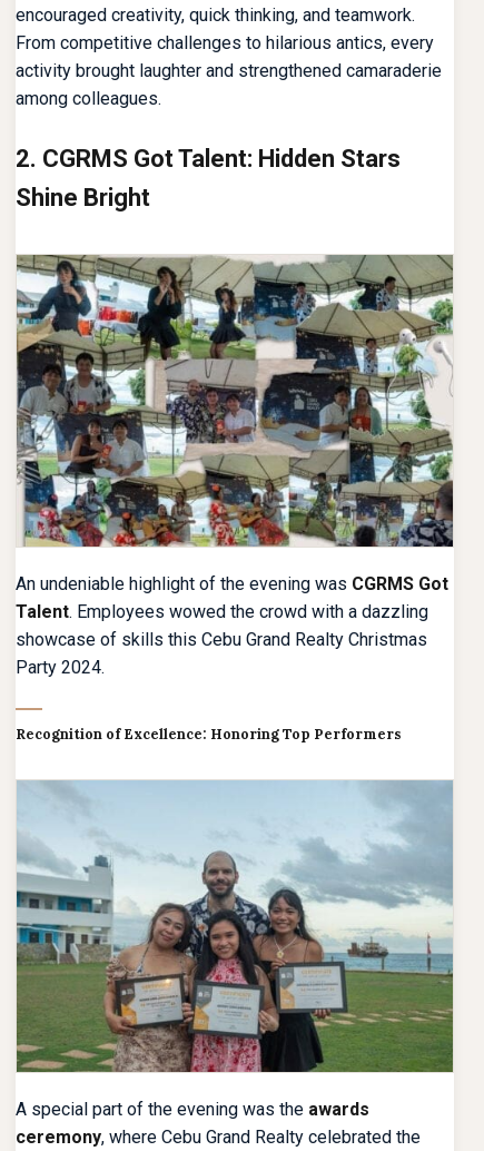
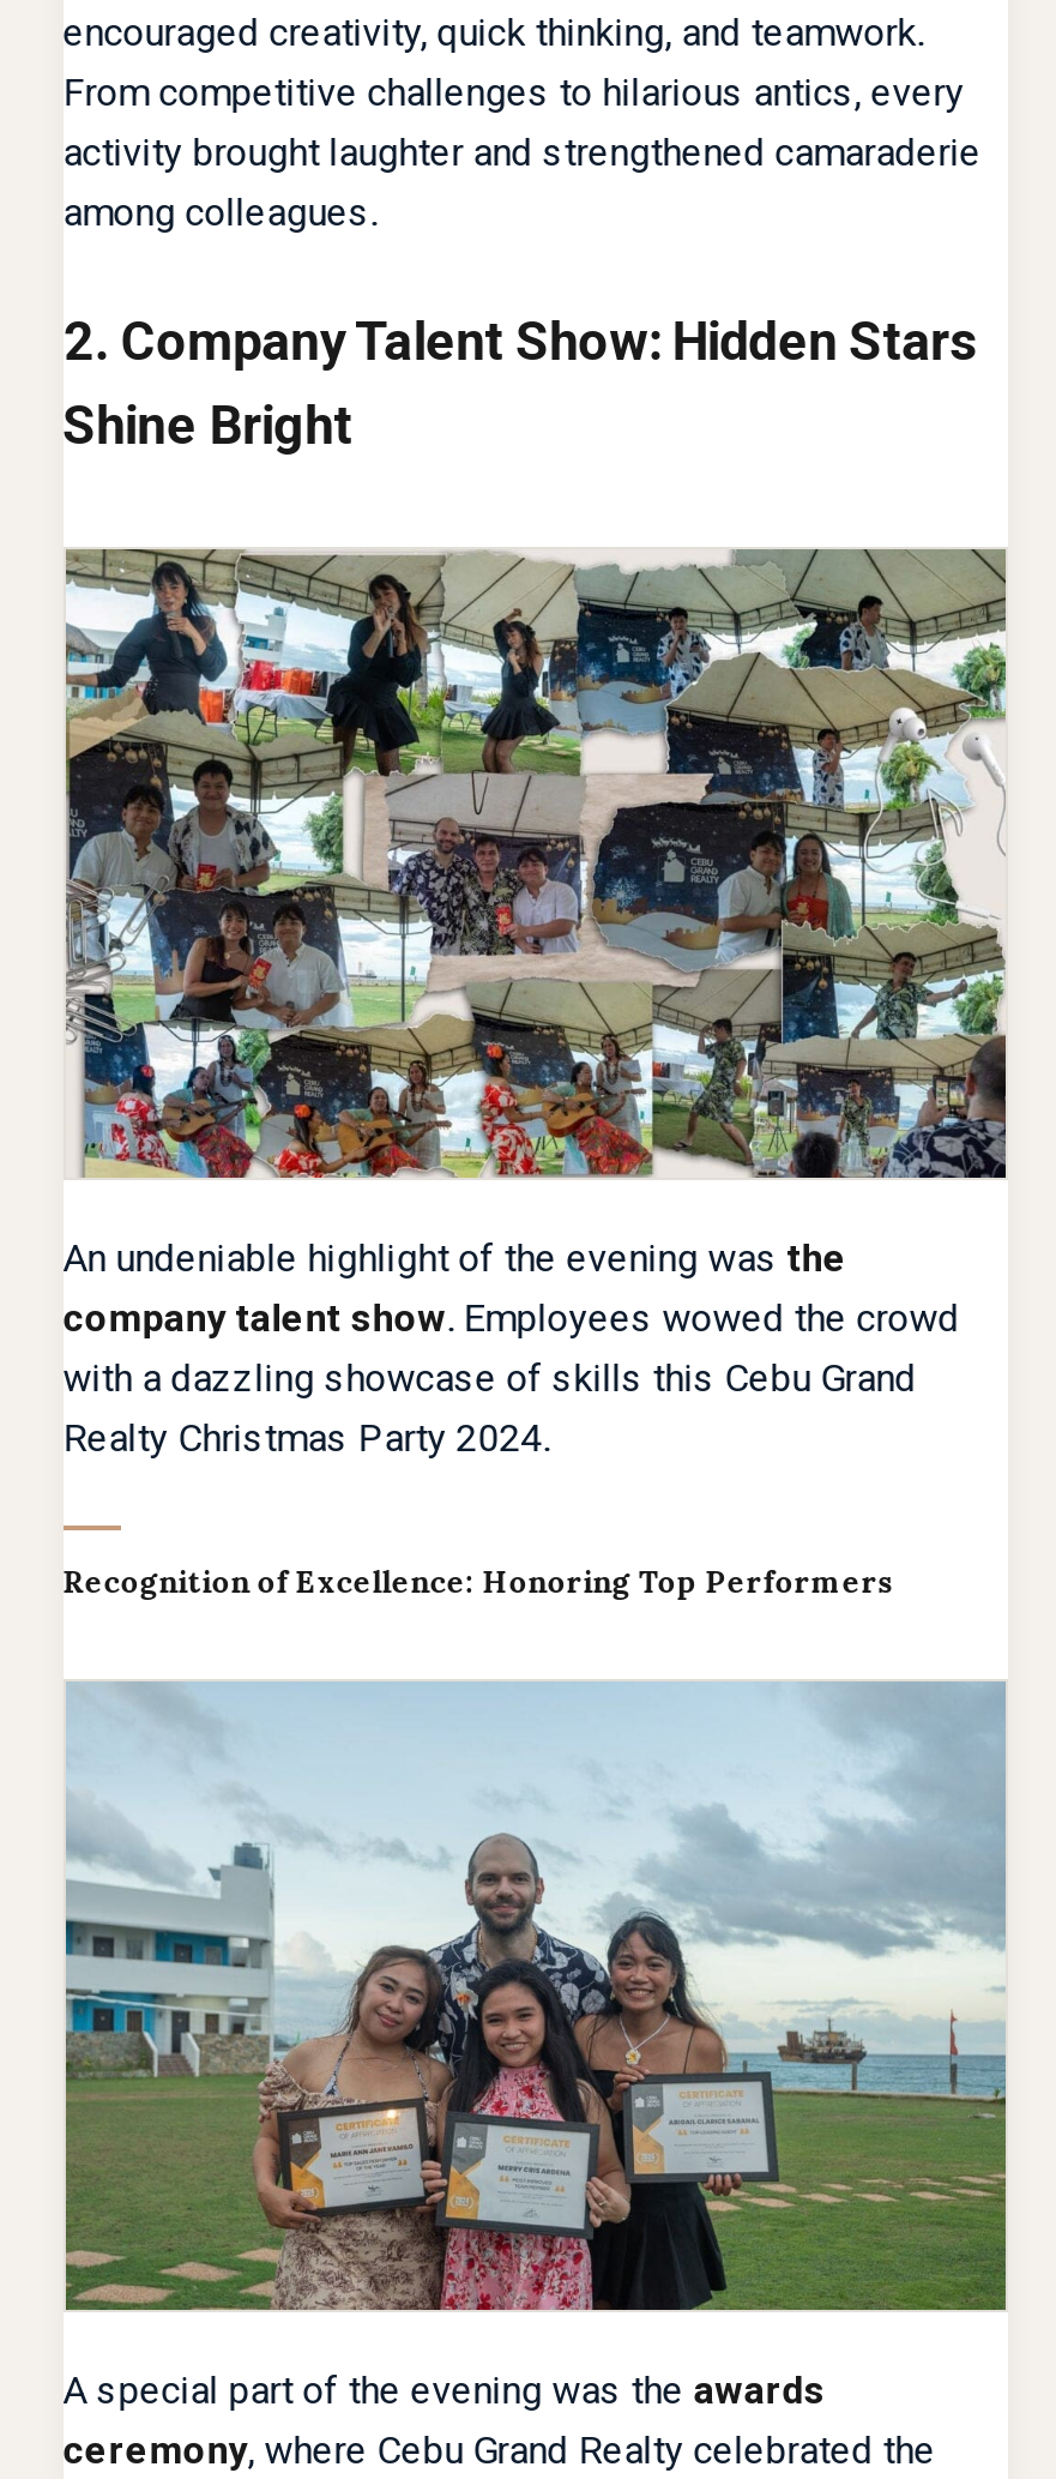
- 2. CGRMS Got Talent: Hidden Stars
+ 2. Company Talent Show: Hidden Stars

- An undeniable highlight of the evening was CGRMS Got
- Talent. Employees wowed the crowd with a dazzling
- showcase of skills this Cebu Grand Realty Christmas
- Party 2024.
+ An undeniable highlight of the evening was the
+ company talent show. Employees wowed the crowd
+ with a dazzling showcase of skills this Cebu Grand
+ Realty Christmas Party 2024.
